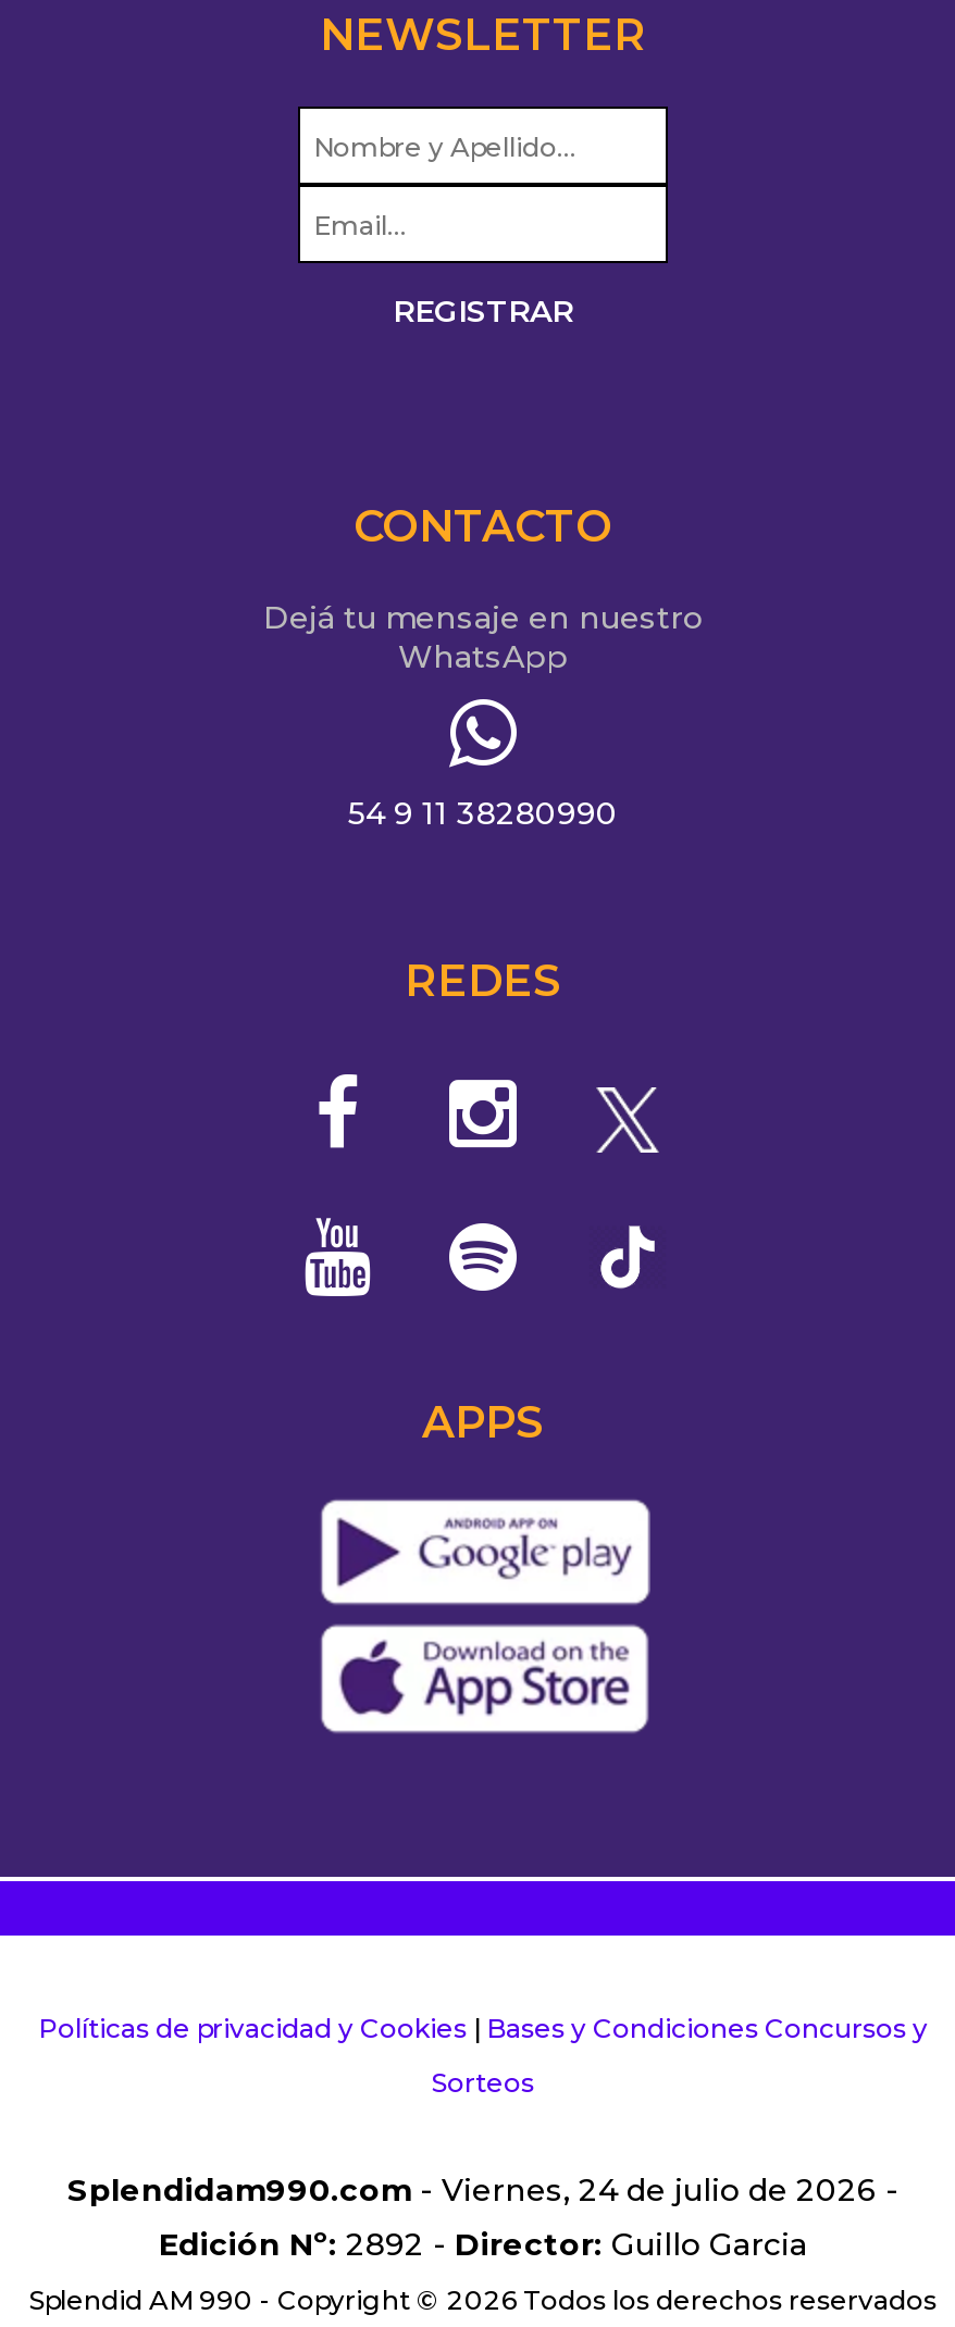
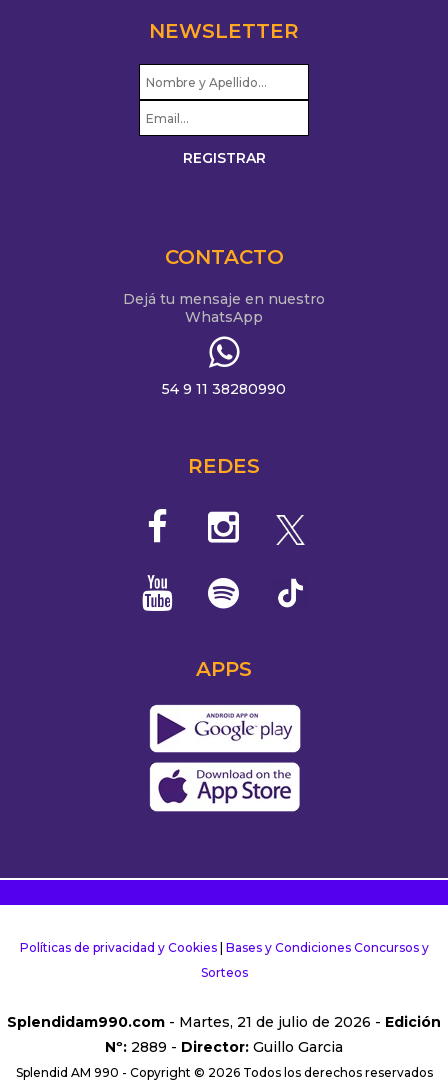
- Splendidam990.com - Viernes, 24 de julio de 2026 -
- Edición Nº: 2892 - Director: Guillo Garcia
+ Splendidam990.com - Martes, 21 de julio de 2026 - Edición
+ Nº: 2889 - Director: Guillo Garcia
